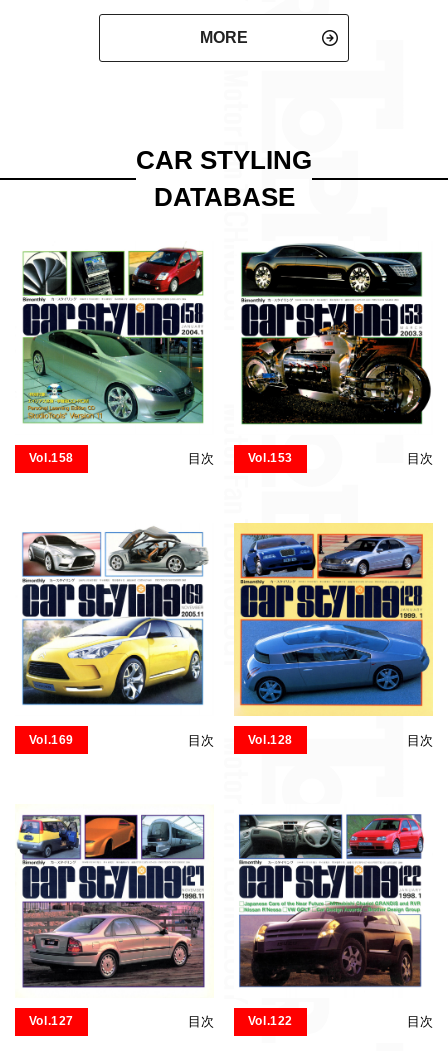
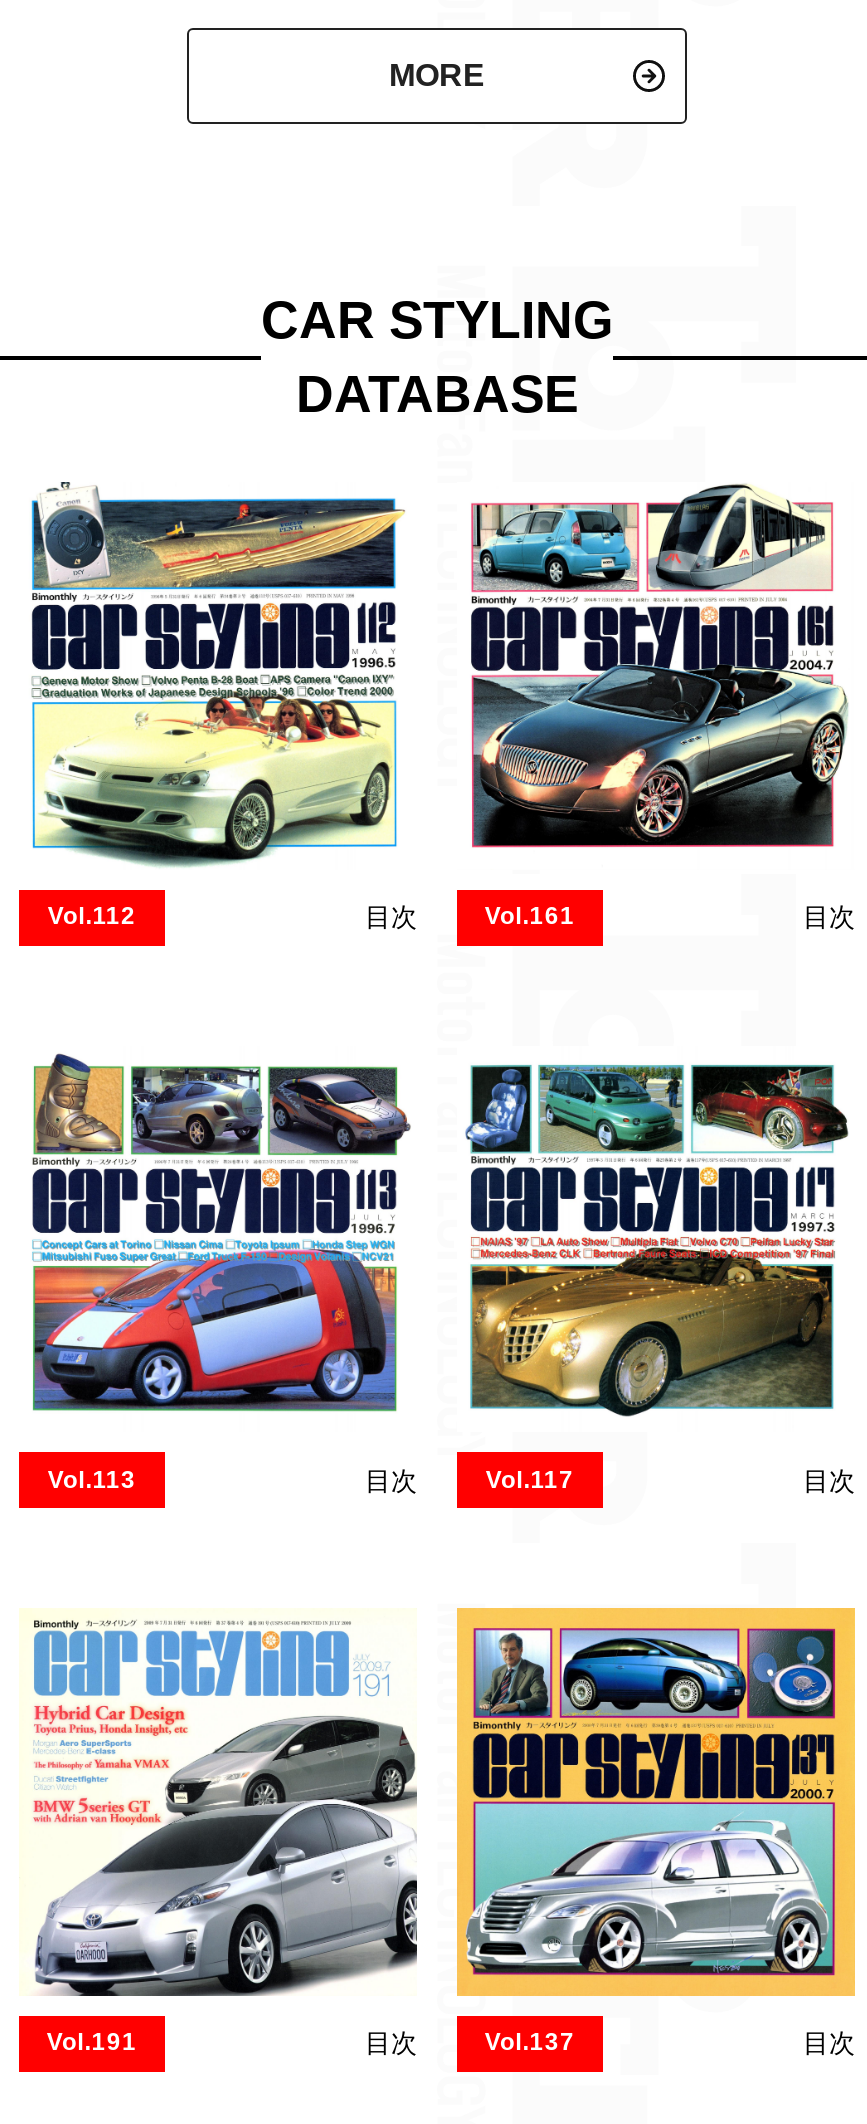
- [image]
- Vol.158
+ [image]
+ Vol.112

- [image]
- Vol.153
+ [image]
+ Vol.161

- [image]
- Vol.169
+ [image]
+ Vol.113

- [image]
- Vol.128
+ [image]
+ Vol.117

- [image]
- Vol.122
+ [image]
+ Vol.137

- [image]
- Vol.127
+ [image]
+ Vol.191
